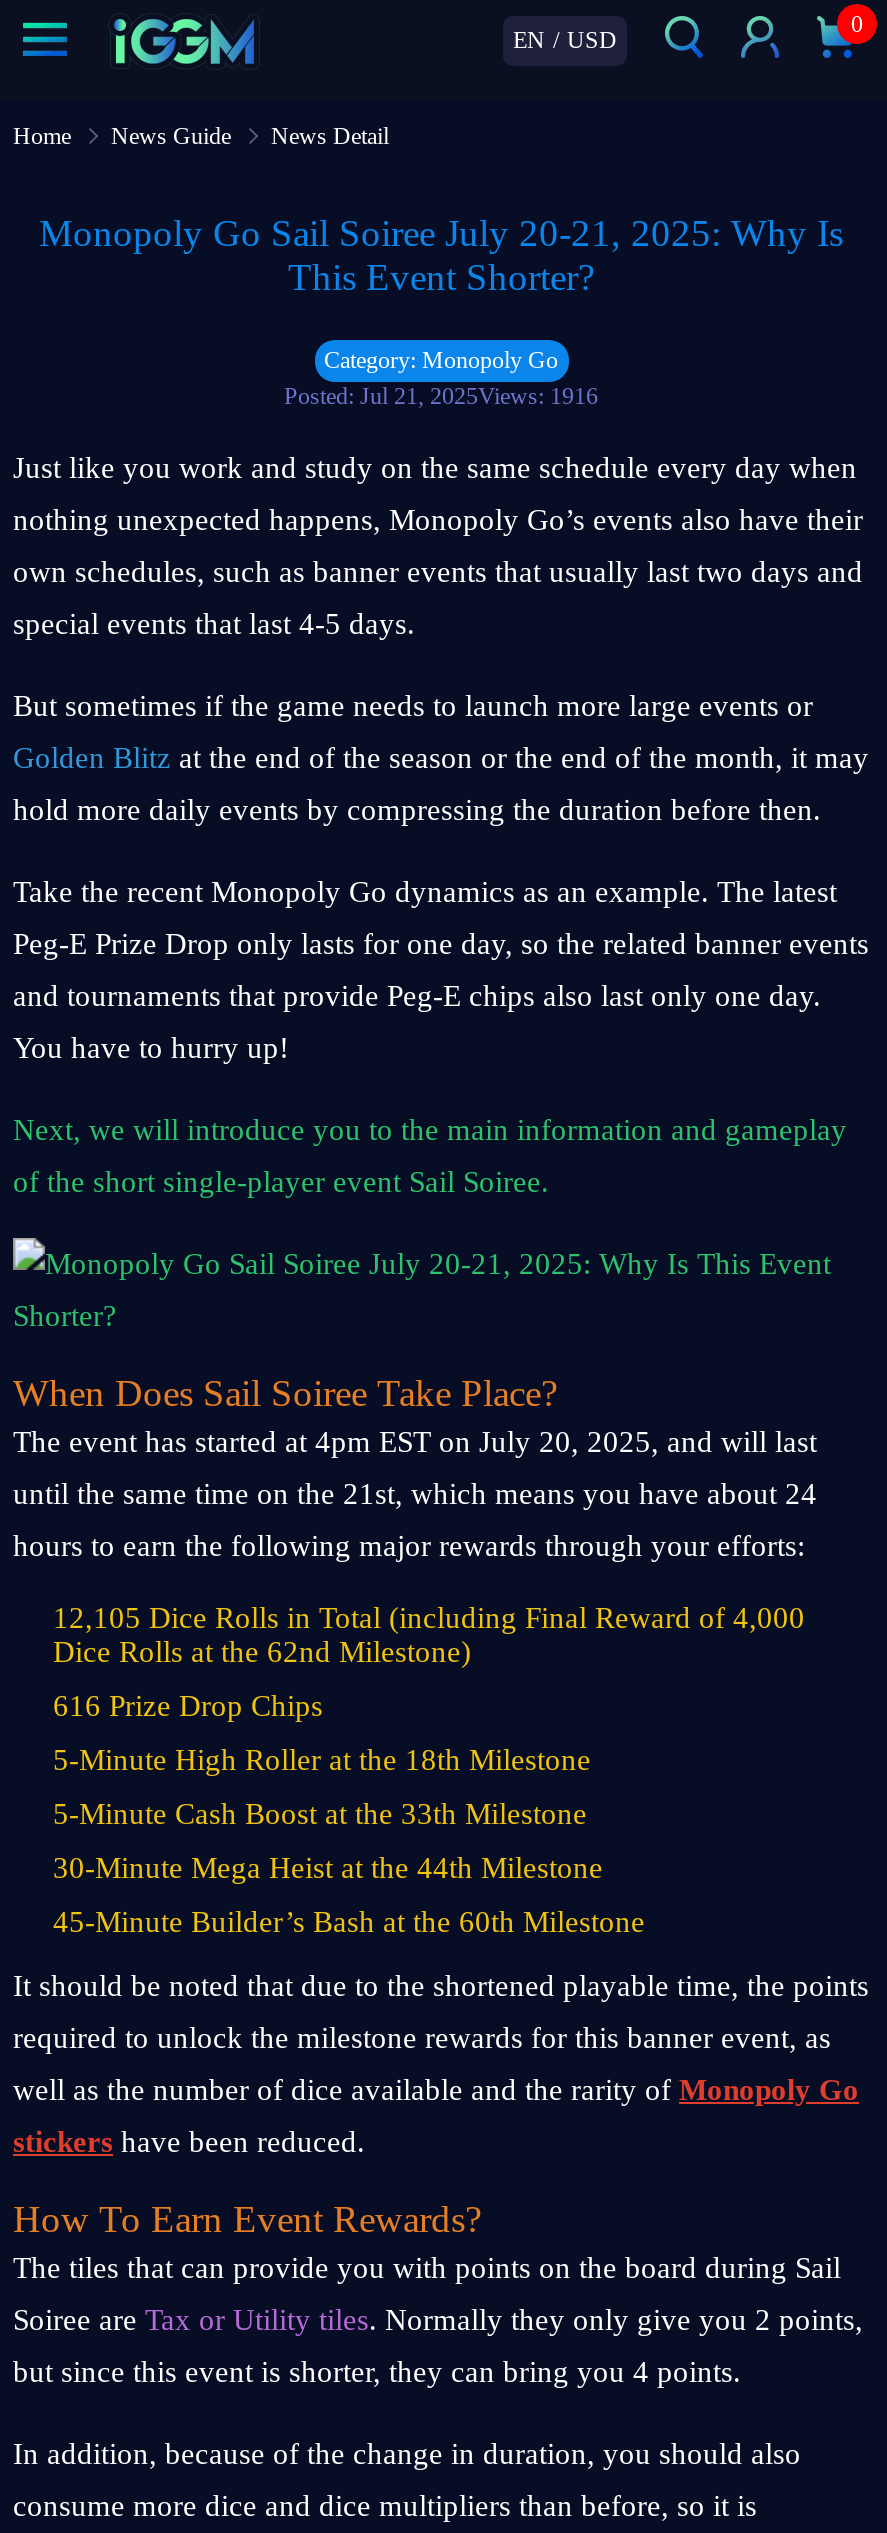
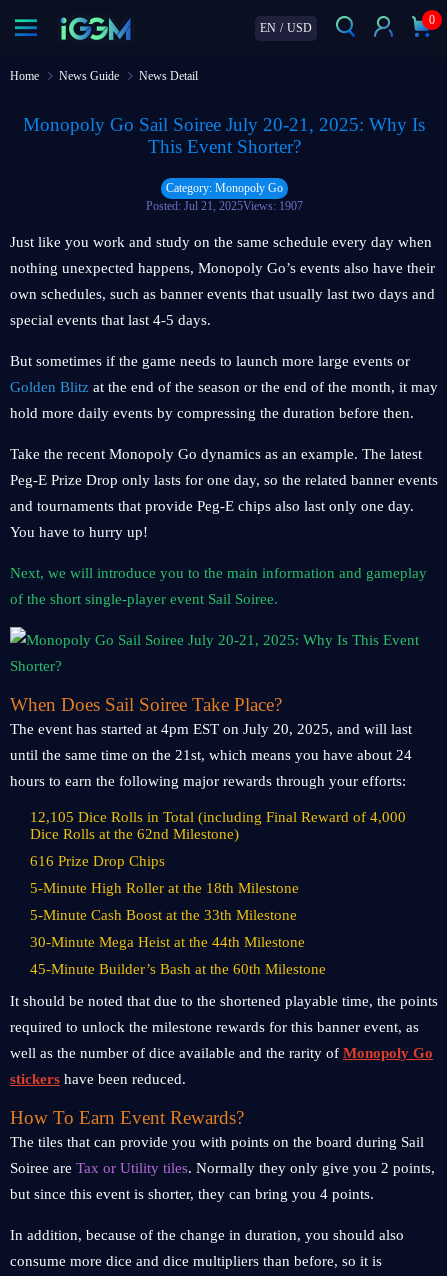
- Posted: Jul 21, 2025Views: 1916
+ Posted: Jul 21, 2025Views: 1907
